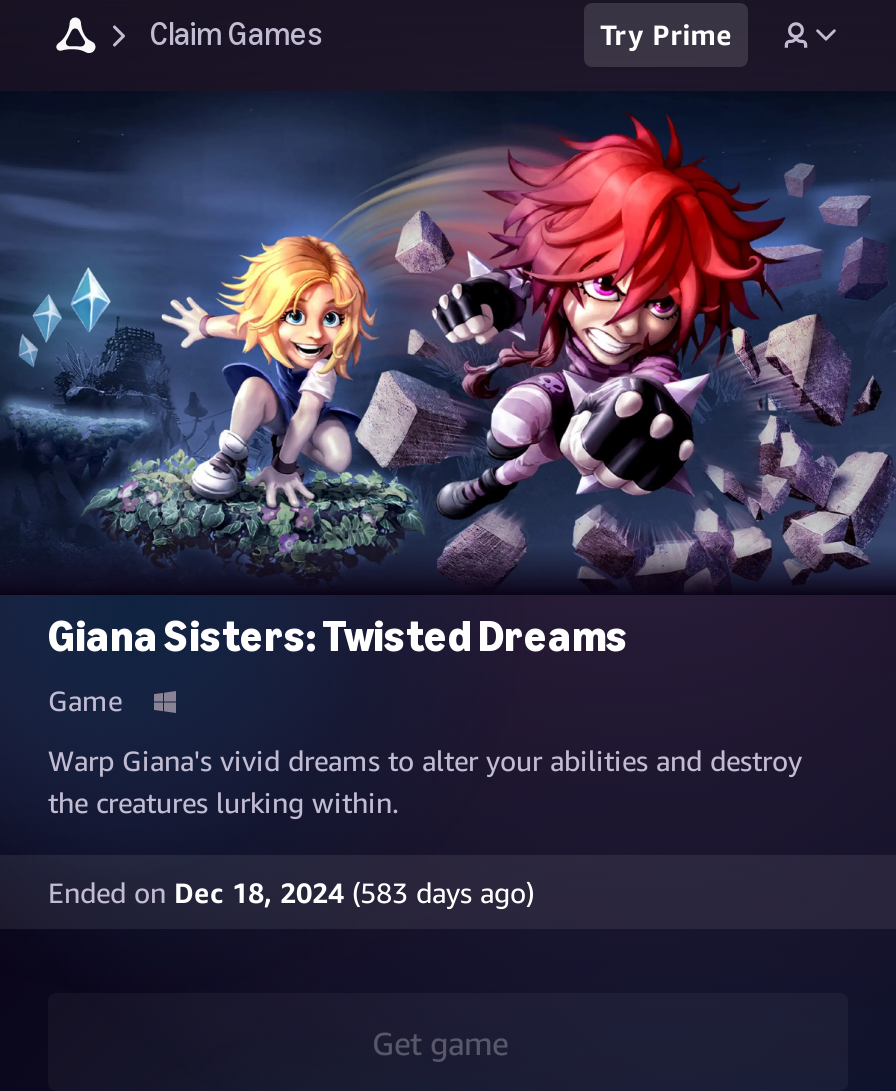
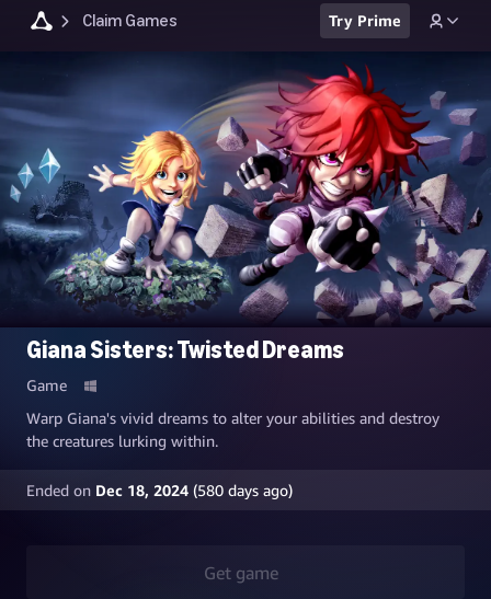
- Ended on Dec 18, 2024 (583 days ago)
+ Ended on Dec 18, 2024 (580 days ago)
